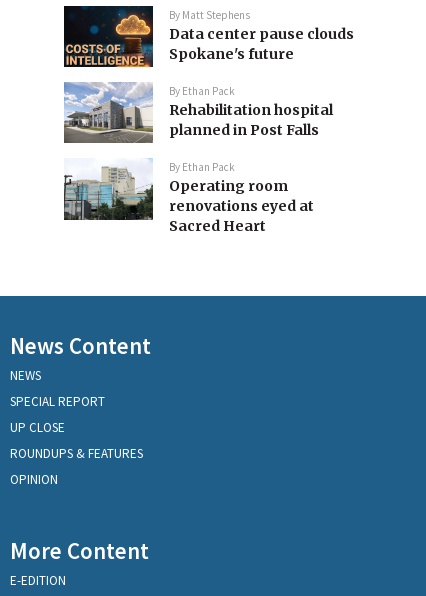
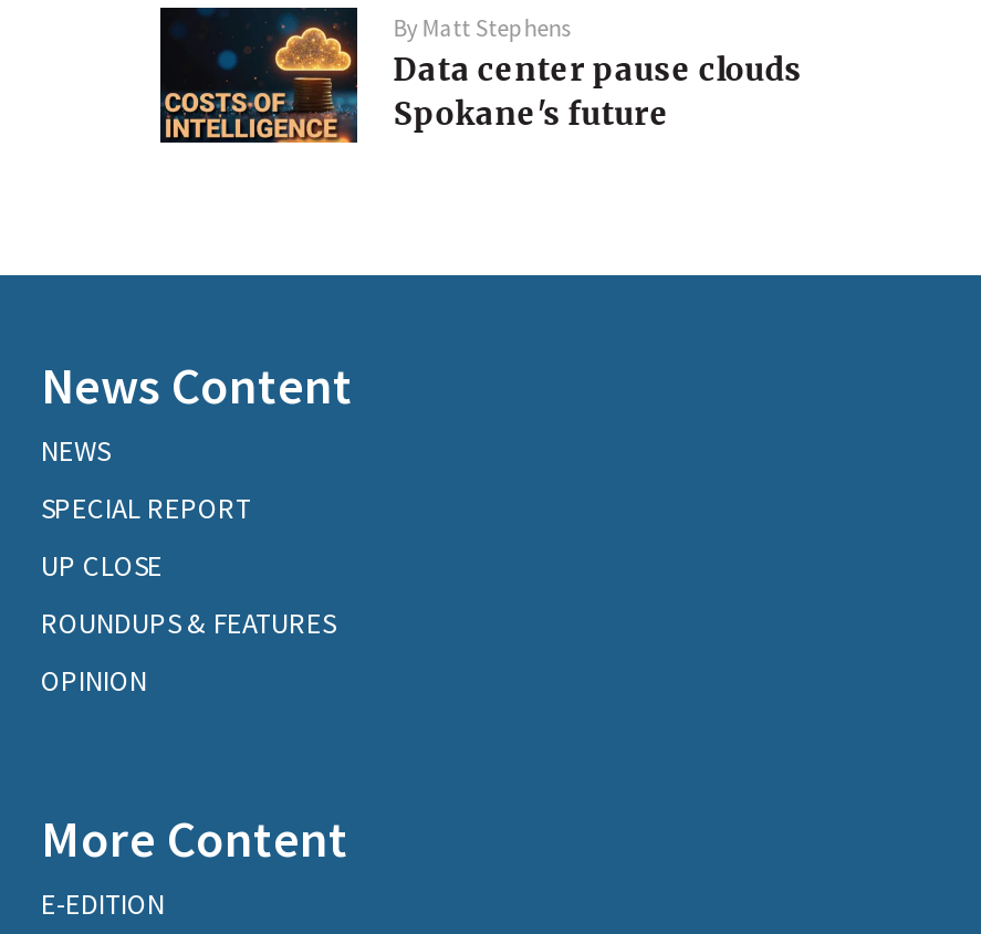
- [image]
- By Ethan Pack
- Rehabilitation hospital
- planned in Post Falls
- By Ethan Pack
- Operating room
- renovations eyed at
- Sacred Heart

- [image]
